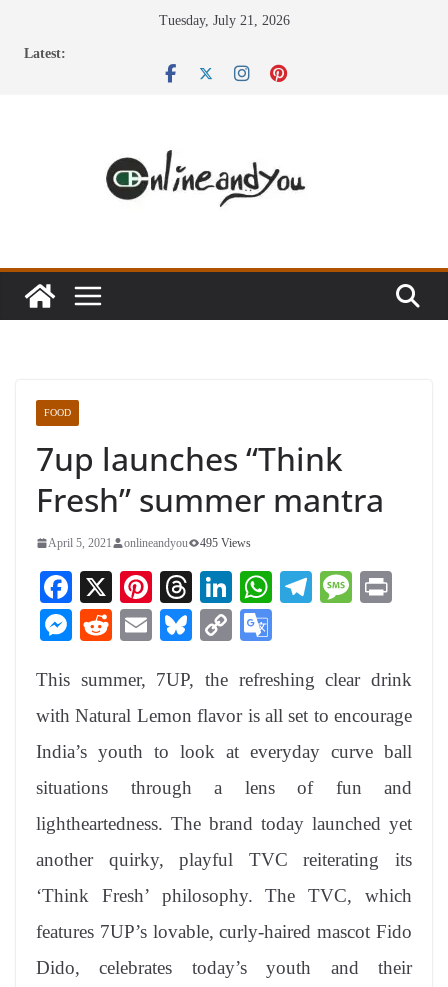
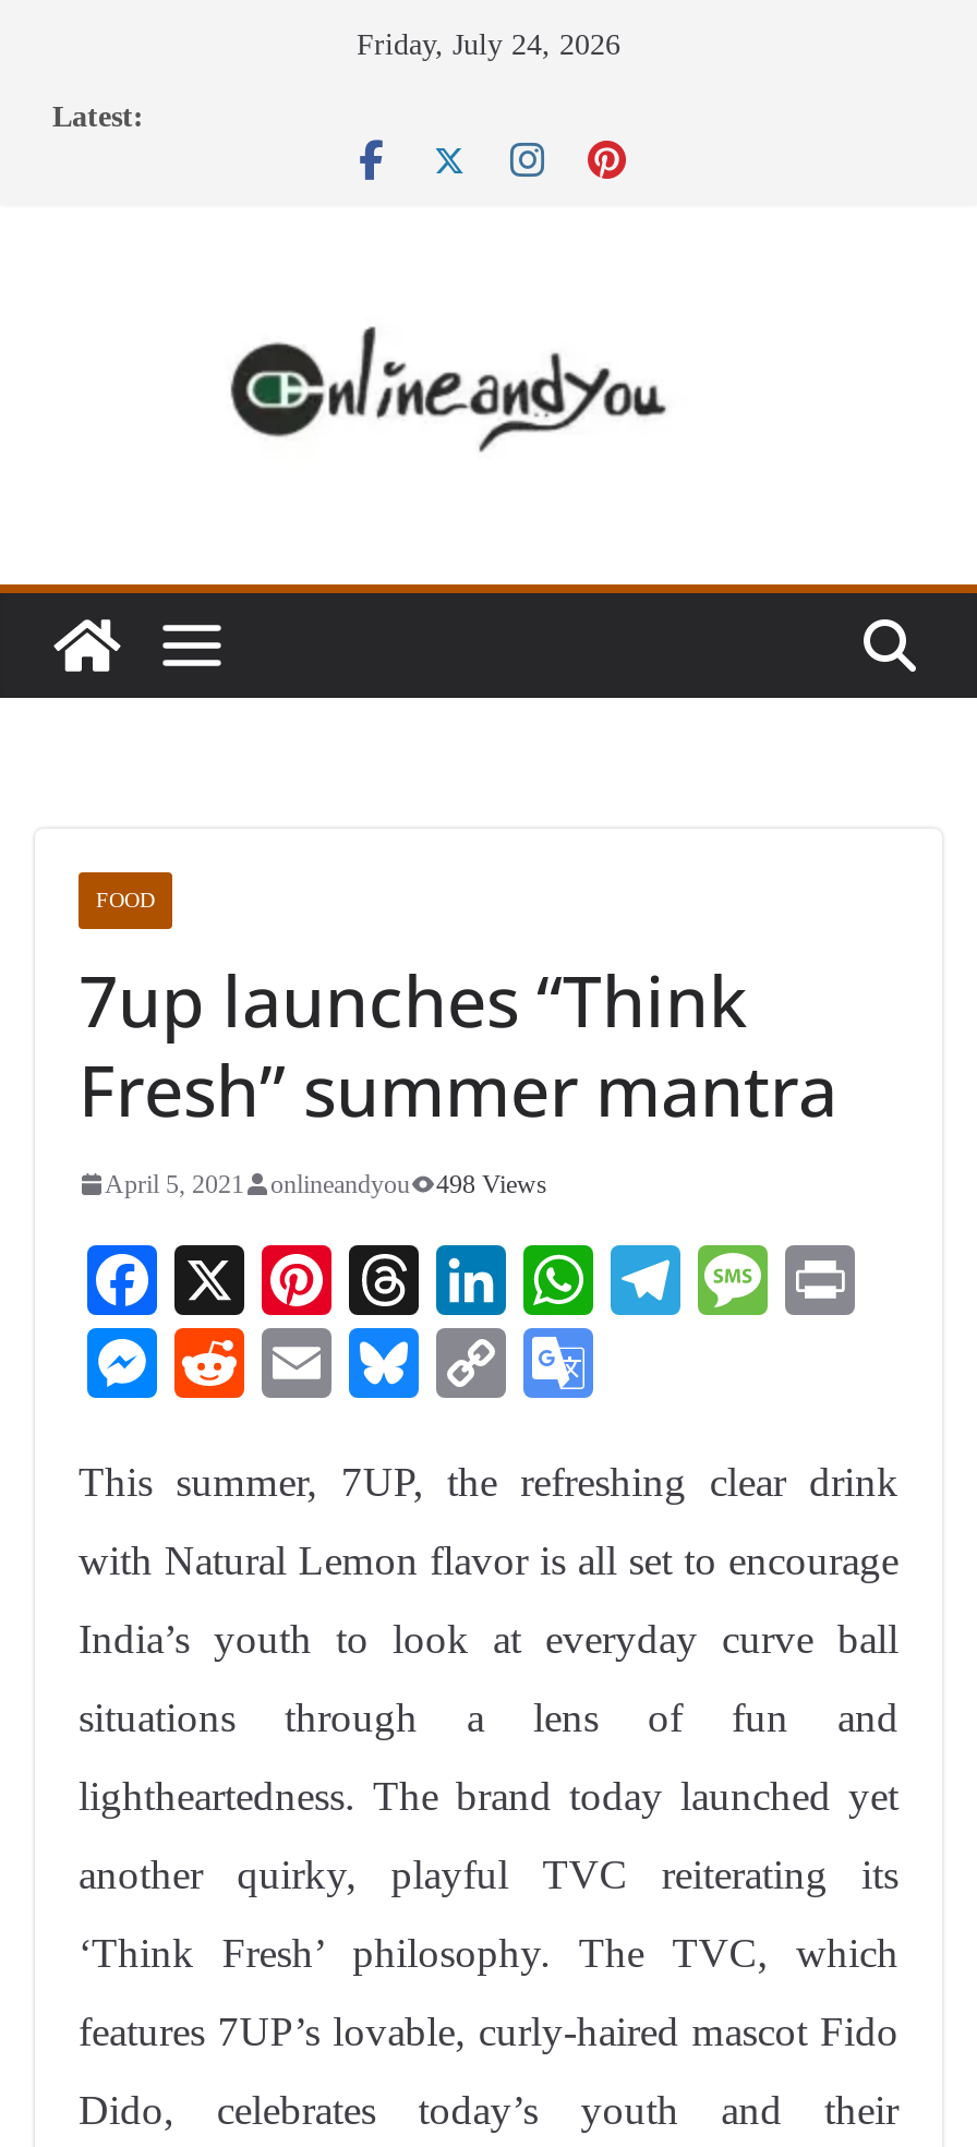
- Tuesday, July 21, 2026
+ Friday, July 24, 2026

- April 5, 2021 onlineandyou 495 Views
+ April 5, 2021 onlineandyou 498 Views
